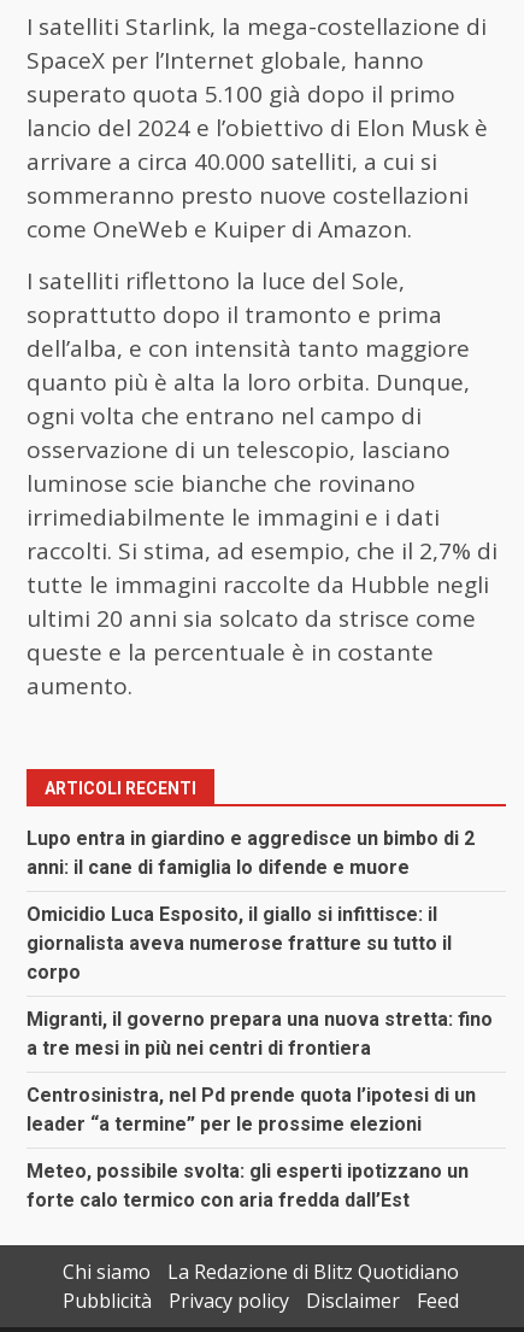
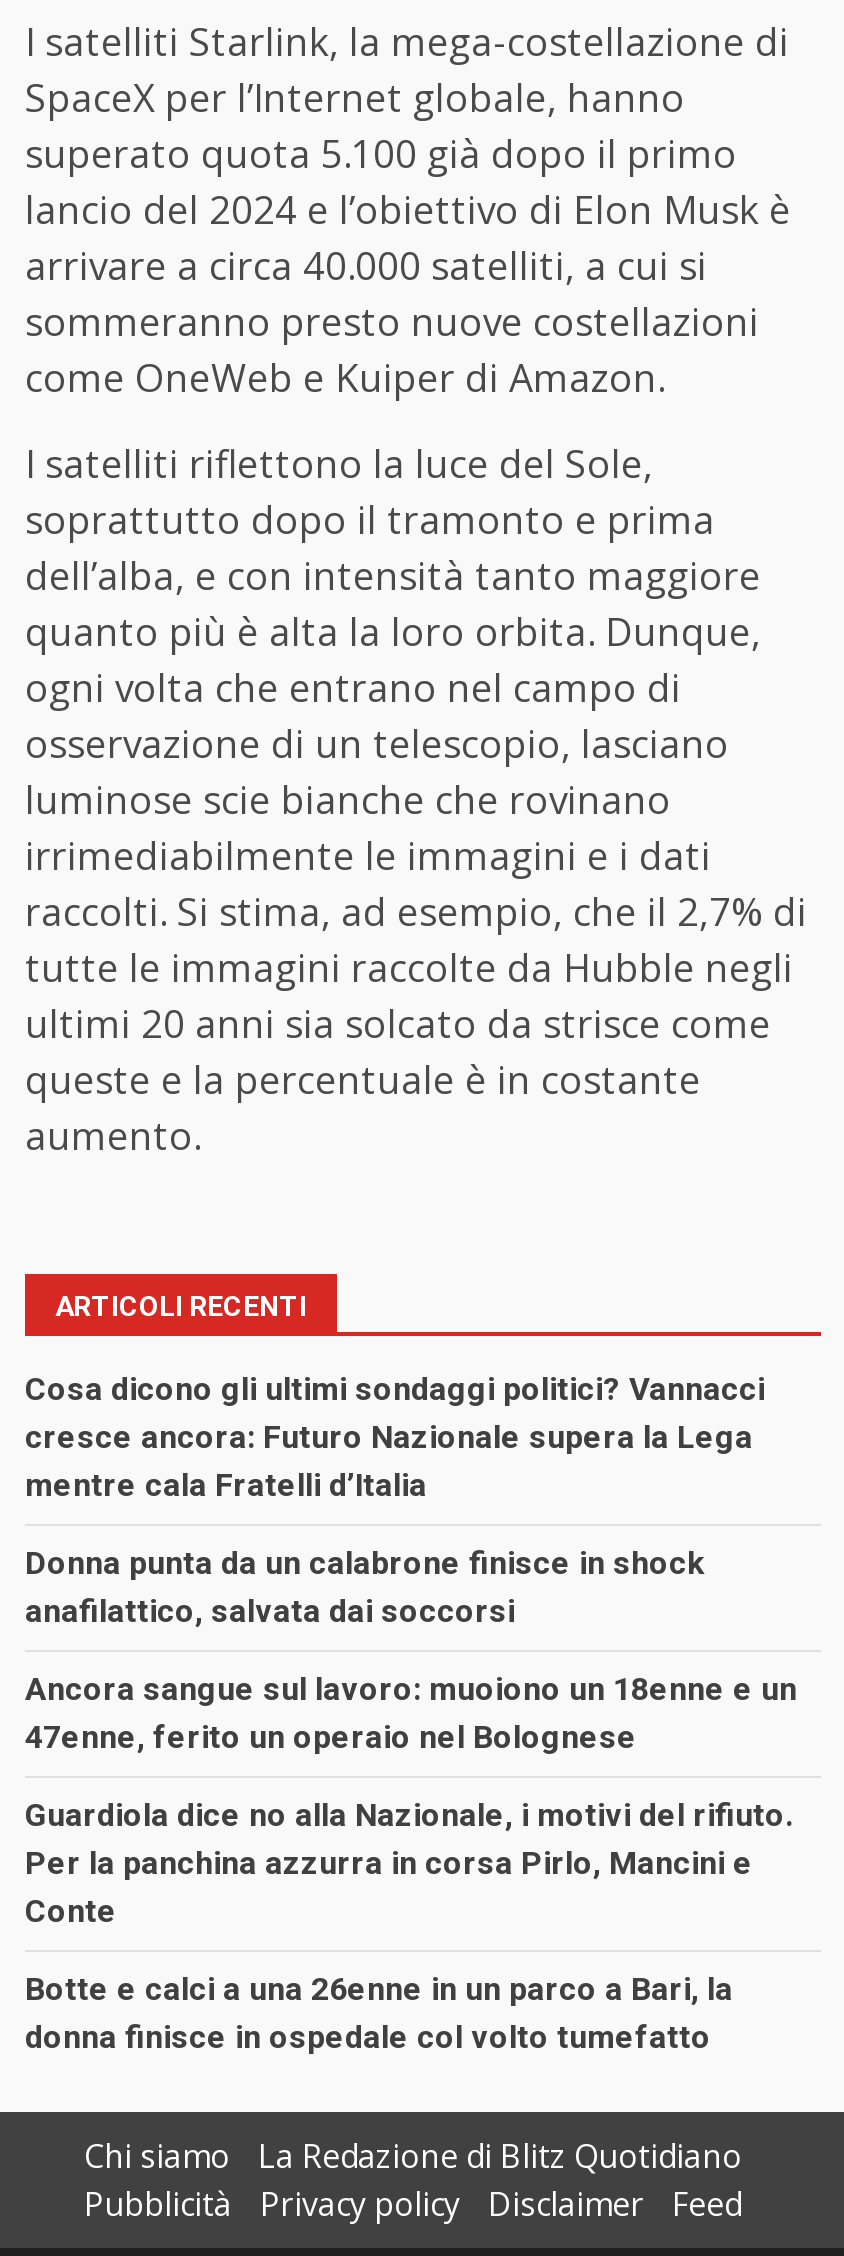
- Lupo entra in giardino e aggredisce un bimbo di 2
- anni: il cane di famiglia lo difende e muore
+ Cosa dicono gli ultimi sondaggi politici? Vannacci
+ cresce ancora: Futuro Nazionale supera la Lega
+ mentre cala Fratelli d’Italia

- Omicidio Luca Esposito, il giallo si infittisce: il
- giornalista aveva numerose fratture su tutto il
- corpo
+ Donna punta da un calabrone finisce in shock
+ anafilattico, salvata dai soccorsi

- Migranti, il governo prepara una nuova stretta: fino
- a tre mesi in più nei centri di frontiera
+ Ancora sangue sul lavoro: muoiono un 18enne e un
+ 47enne, ferito un operaio nel Bolognese

- Centrosinistra, nel Pd prende quota l’ipotesi di un
- leader “a termine” per le prossime elezioni
+ Guardiola dice no alla Nazionale, i motivi del rifiuto.
+ Per la panchina azzurra in corsa Pirlo, Mancini e
+ Conte

- Meteo, possibile svolta: gli esperti ipotizzano un
- forte calo termico con aria fredda dall’Est
+ Botte e calci a una 26enne in un parco a Bari, la
+ donna finisce in ospedale col volto tumefatto
